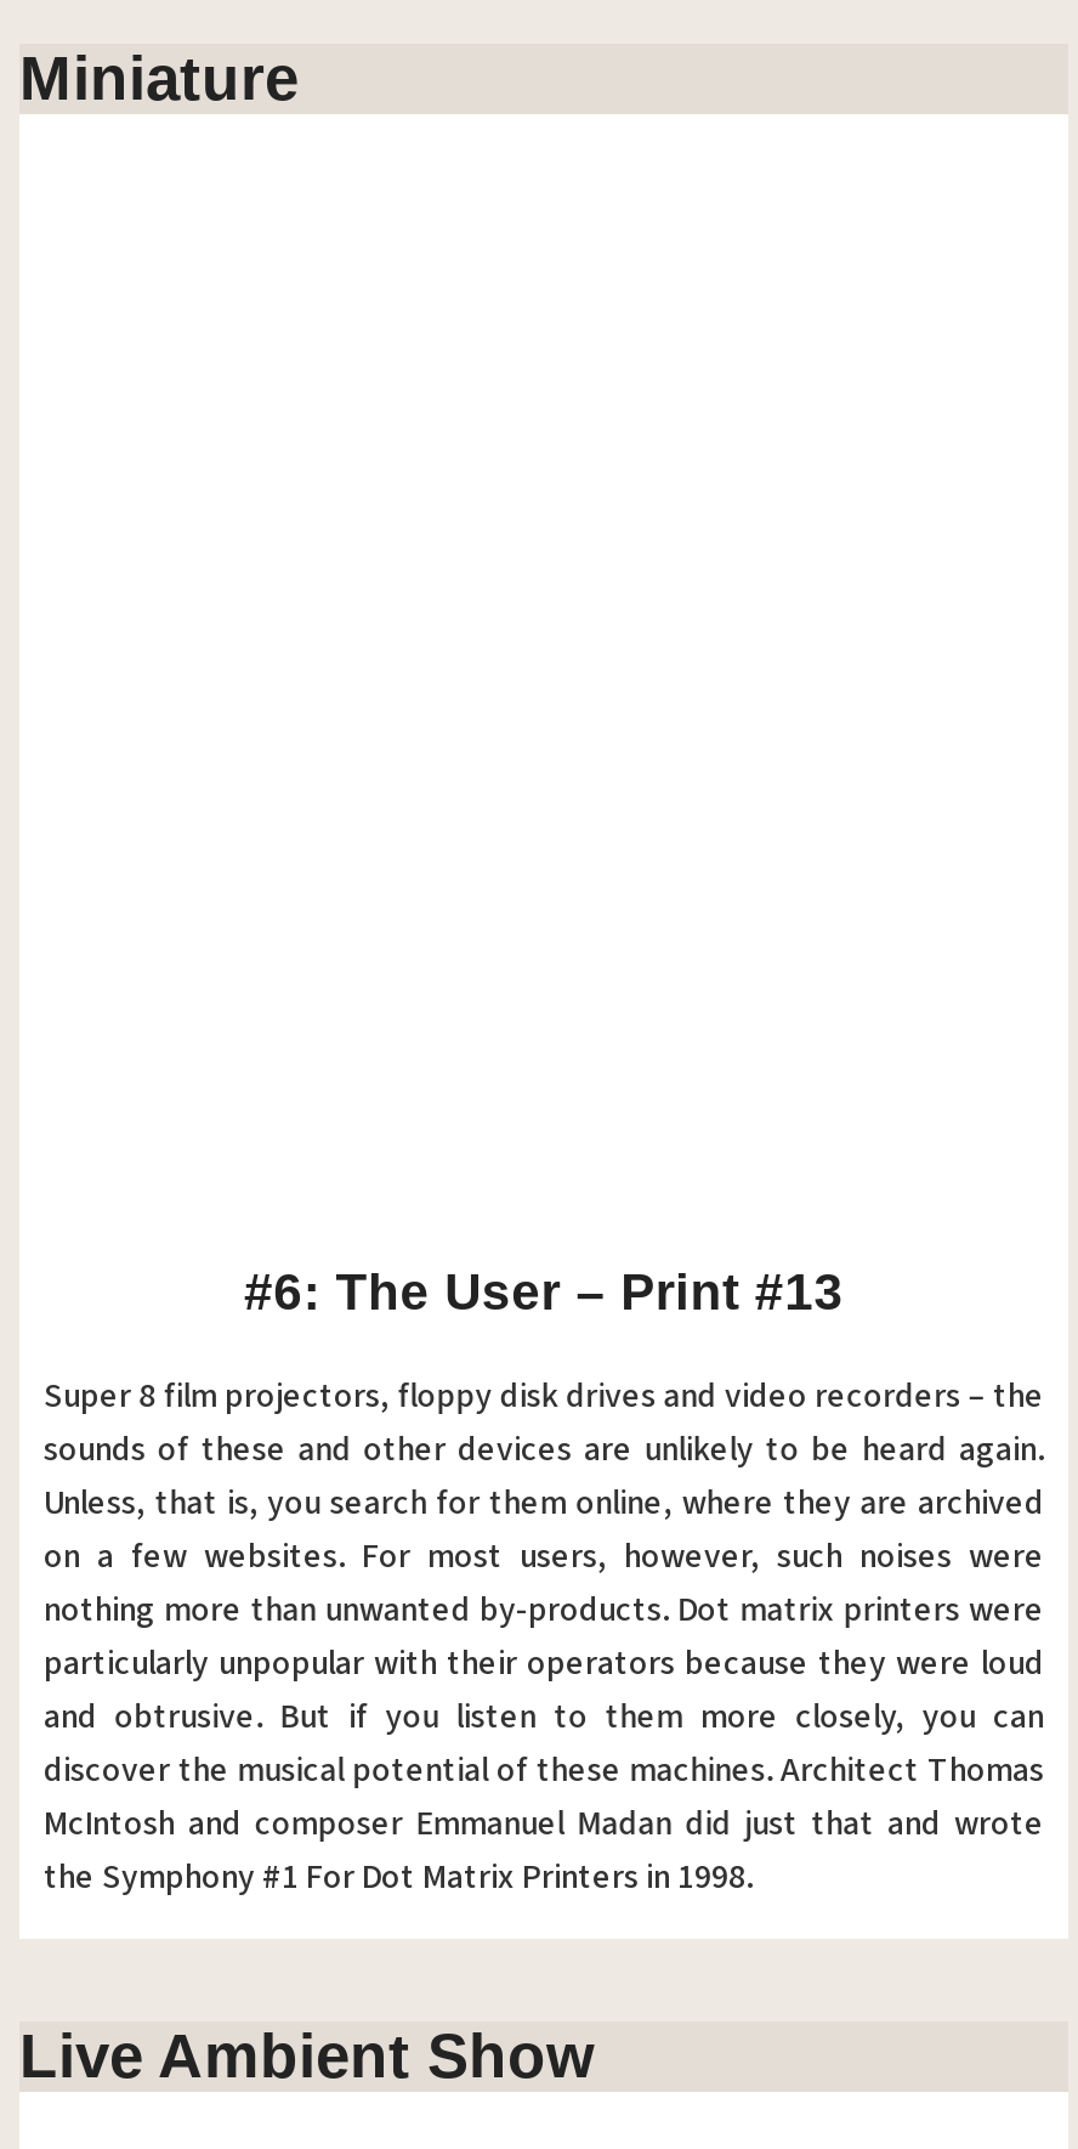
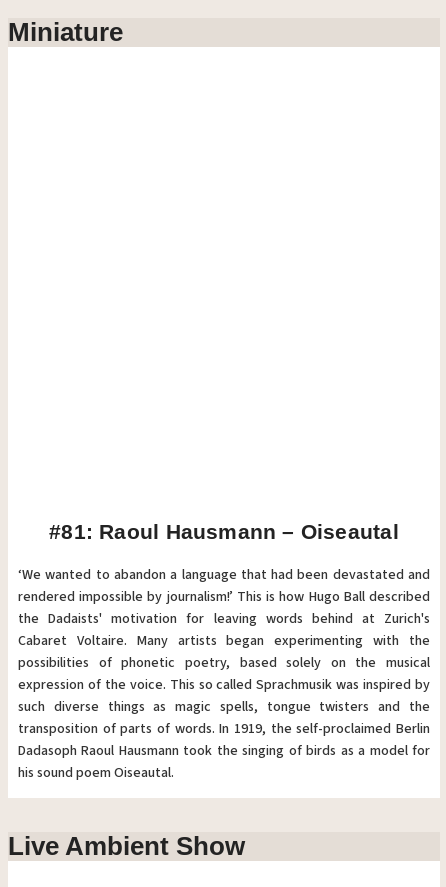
- #6: The User – Print #13
+ #81: Raoul Hausmann – Oiseautal

- Super 8 film projectors, floppy disk drives and video recorders – the
- sounds of these and other devices are unlikely to be heard again.
- Unless, that is, you search for them online, where they are archived
- on a few websites. For most users, however, such noises were
- nothing more than unwanted by-products. Dot matrix printers were
- particularly unpopular with their operators because they were loud
- and obtrusive. But if you listen to them more closely, you can
- discover the musical potential of these machines. Architect Thomas
- McIntosh and composer Emmanuel Madan did just that and wrote
- the Symphony #1 For Dot Matrix Printers in 1998.
+ ‘We wanted to abandon a language that had been devastated and
+ rendered impossible by journalism!’ This is how Hugo Ball described
+ the Dadaists' motivation for leaving words behind at Zurich's
+ Cabaret Voltaire. Many artists began experimenting with the
+ possibilities of phonetic poetry, based solely on the musical
+ expression of the voice. This so called Sprachmusik was inspired by
+ such diverse things as magic spells, tongue twisters and the
+ transposition of parts of words. In 1919, the self-proclaimed Berlin
+ Dadasoph Raoul Hausmann took the singing of birds as a model for
+ his sound poem Oiseautal.
